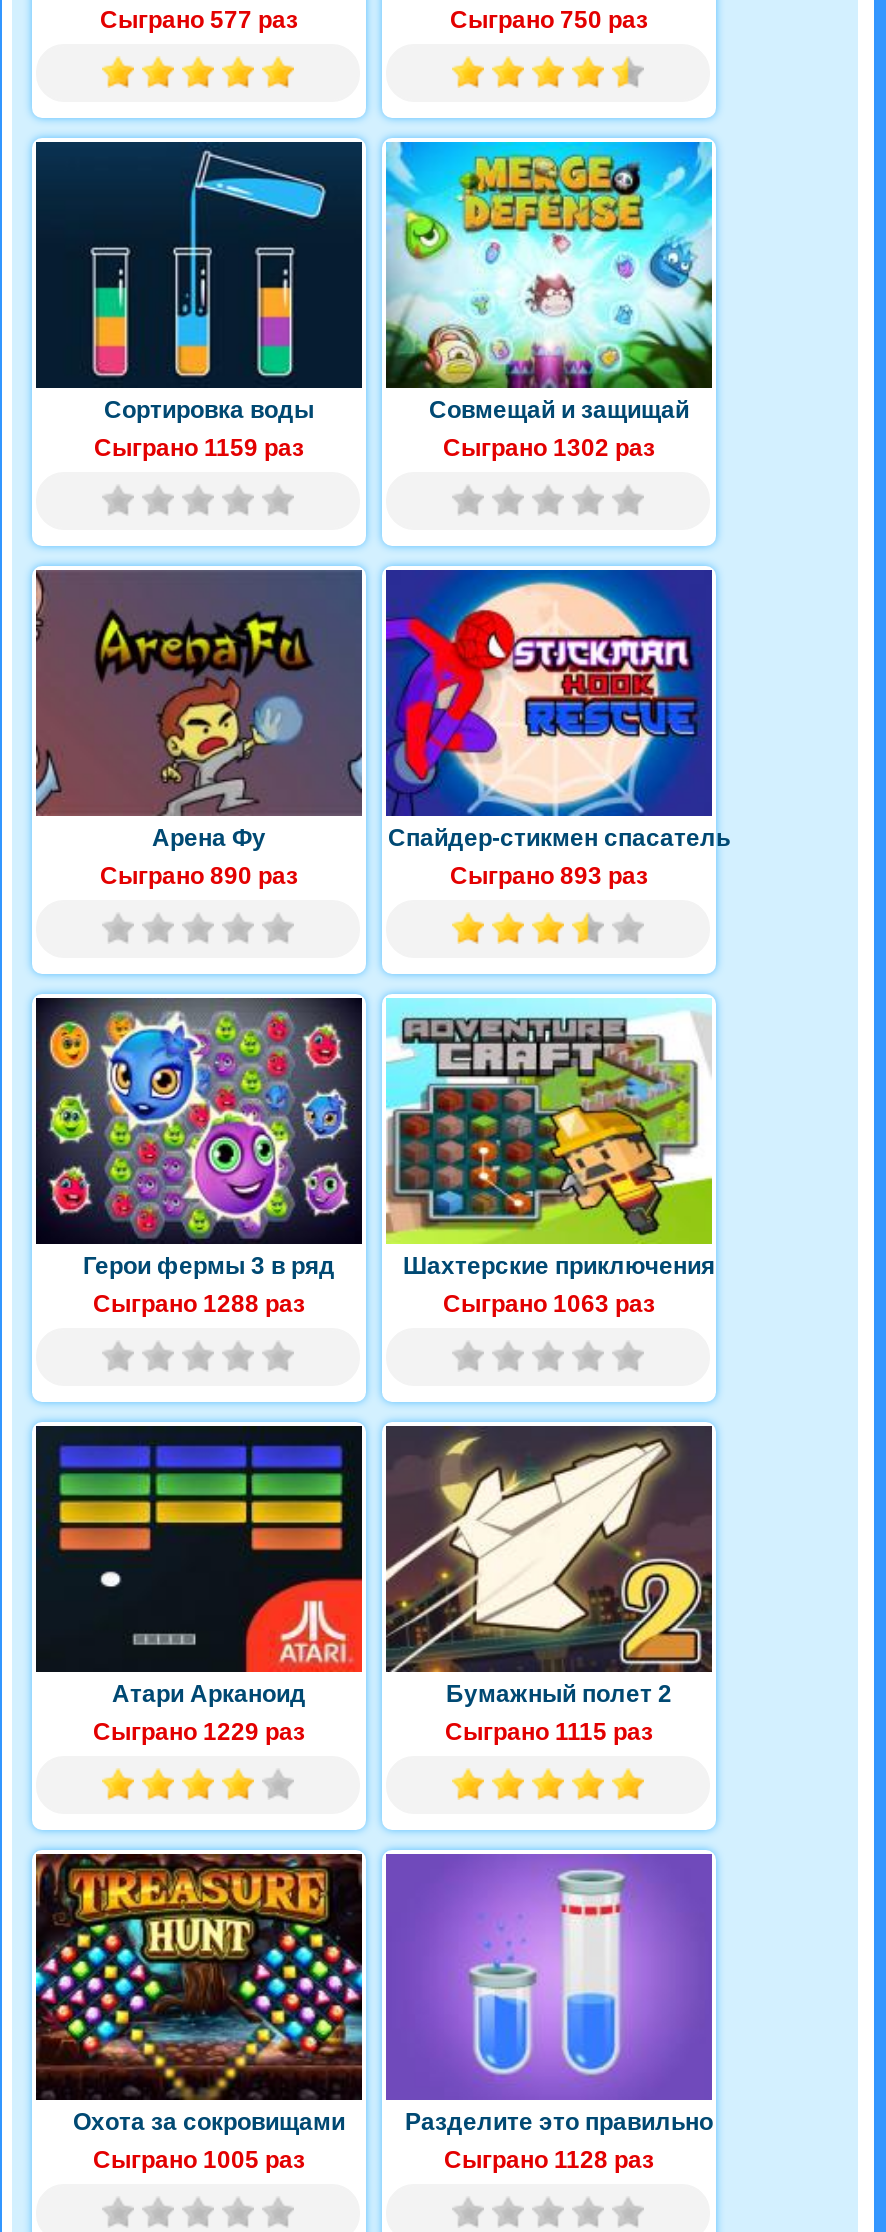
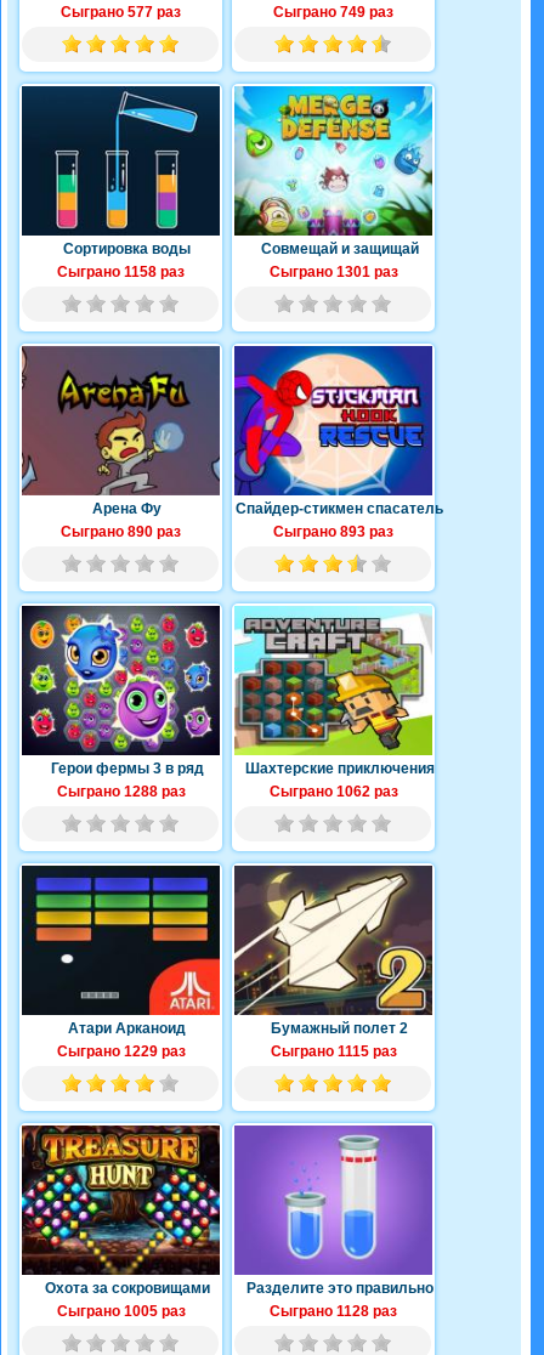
- Сыграно 750 раз
+ Сыграно 749 раз

- Сыграно 1159 раз
+ Сыграно 1158 раз

- Сыграно 1302 раз
+ Сыграно 1301 раз

- Сыграно 1063 раз
+ Сыграно 1062 раз
